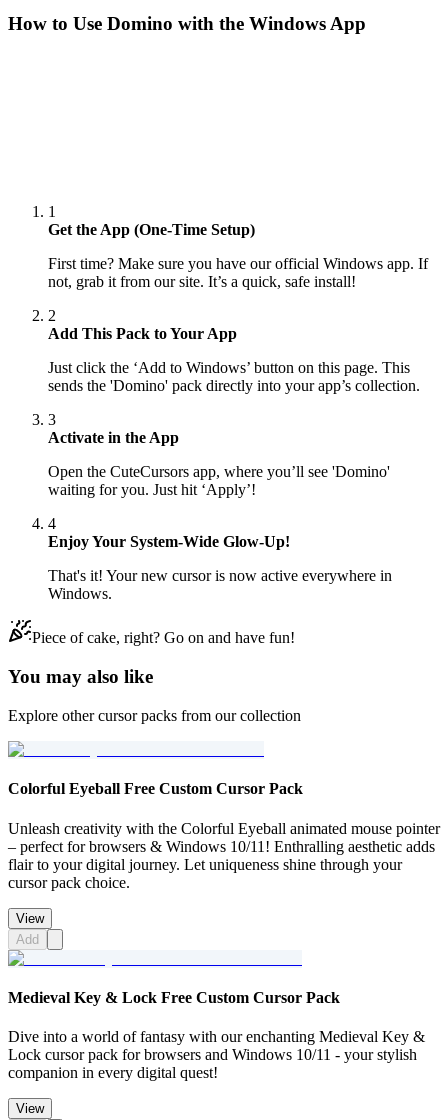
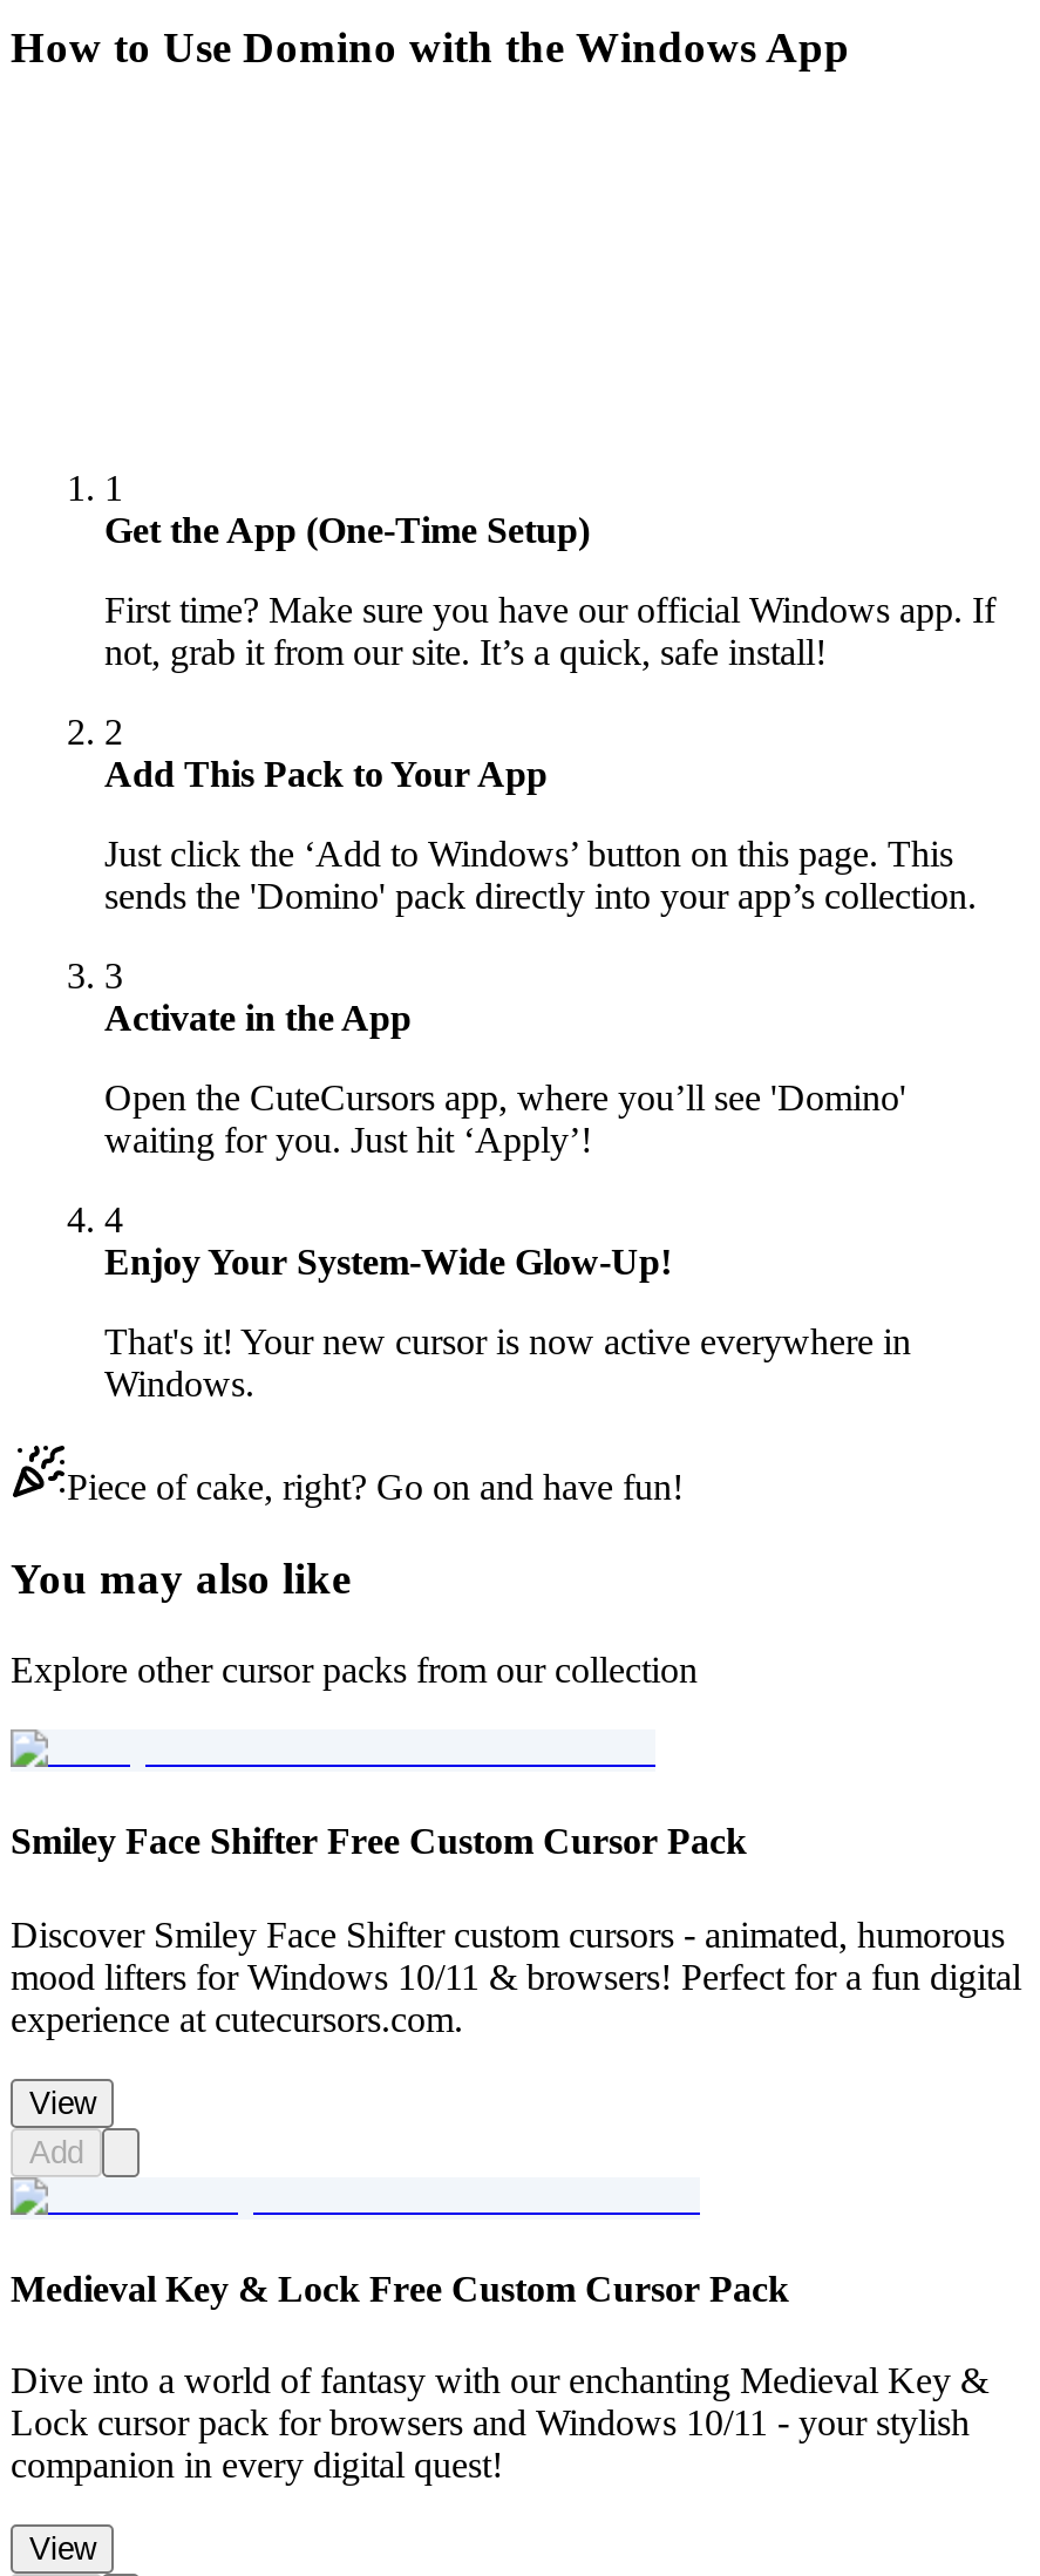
- Colorful Eyeball Free Custom Cursor Pack
+ Smiley Face Shifter Free Custom Cursor Pack

- Unleash creativity with the Colorful Eyeball animated mouse pointer
- – perfect for browsers & Windows 10/11! Enthralling aesthetic adds
- flair to your digital journey. Let uniqueness shine through your
- cursor pack choice.
+ Discover Smiley Face Shifter custom cursors - animated, humorous
+ mood lifters for Windows 10/11 & browsers! Perfect for a fun digital
+ experience at cutecursors.com.
